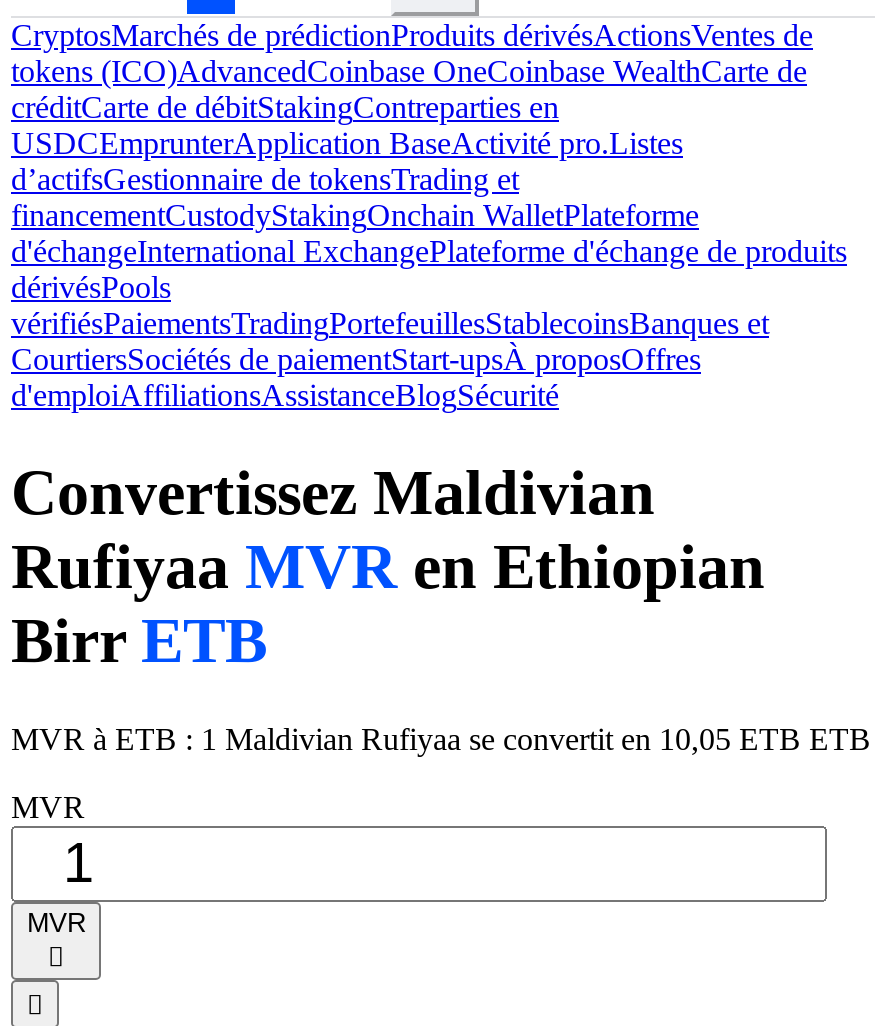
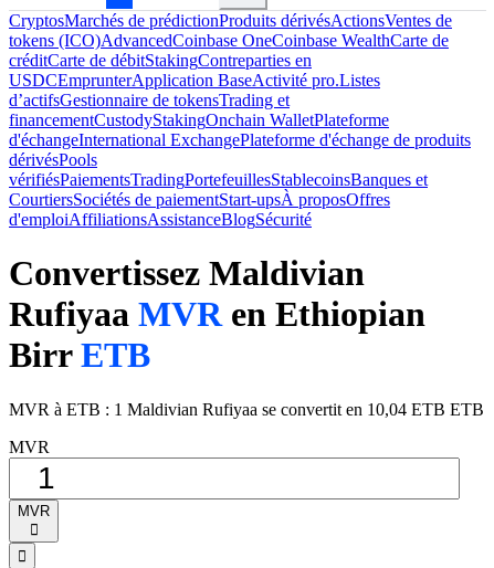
- MVR à ETB : 1 Maldivian Rufiyaa se convertit en 10,05 ETB ETB
+ MVR à ETB : 1 Maldivian Rufiyaa se convertit en 10,04 ETB ETB
